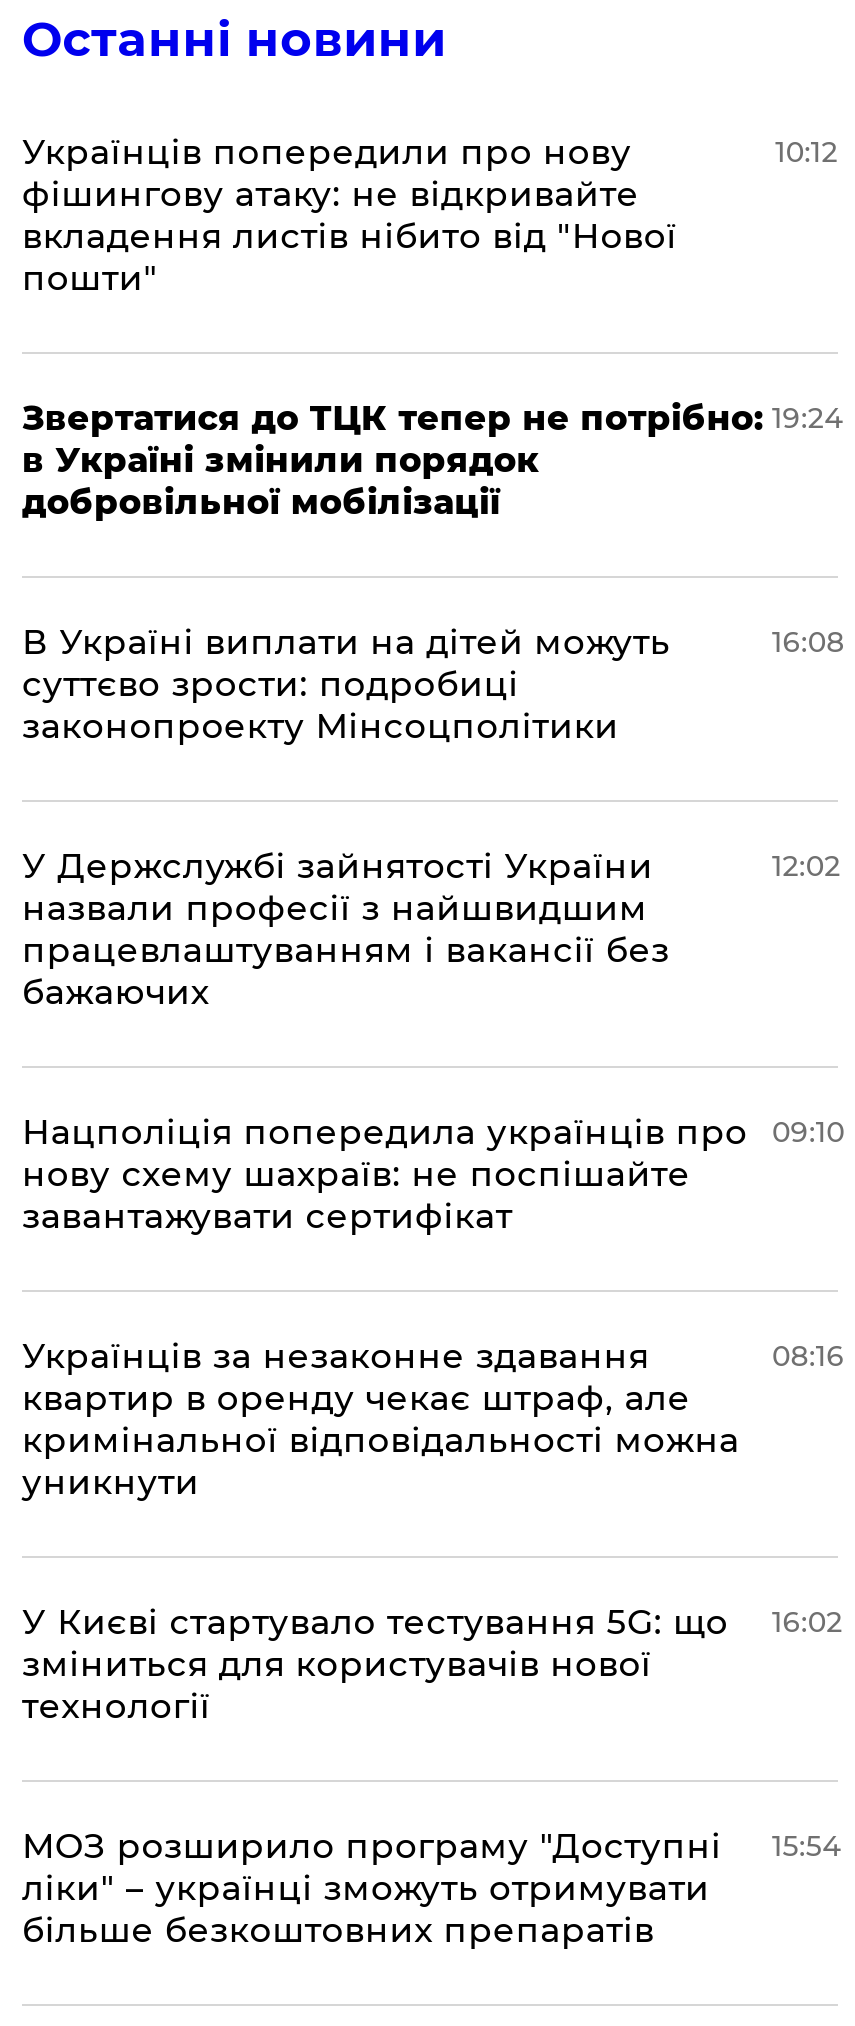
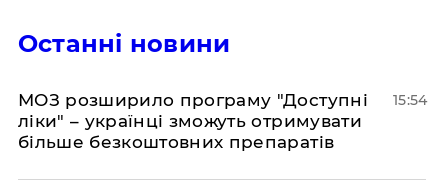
- Українців попередили про нову
- фішингову атаку: не відкривайте
- вкладення листів нібито від "Нової
- пошти"

- 10:12

- Звертатися до ТЦК тепер не потрібно:
- в Україні змінили порядок
- добровільної мобілізації

- 19:24

- В Україні виплати на дітей можуть
- суттєво зрости: подробиці
- законопроекту Мінсоцполітики

- 16:08

- У Держслужбі зайнятості України
- назвали професії з найшвидшим
- працевлаштуванням і вакансії без
- бажаючих

- 12:02

- Нацполіція попередила українців про
- нову схему шахраїв: не поспішайте
- завантажувати сертифікат

- 09:10

- Українців за незаконне здавання
- квартир в оренду чекає штраф, але
- кримінальної відповідальності можна
- уникнути

- 08:16

- У Києві стартувало тестування 5G: що
- зміниться для користувачів нової
- технології

- 16:02
